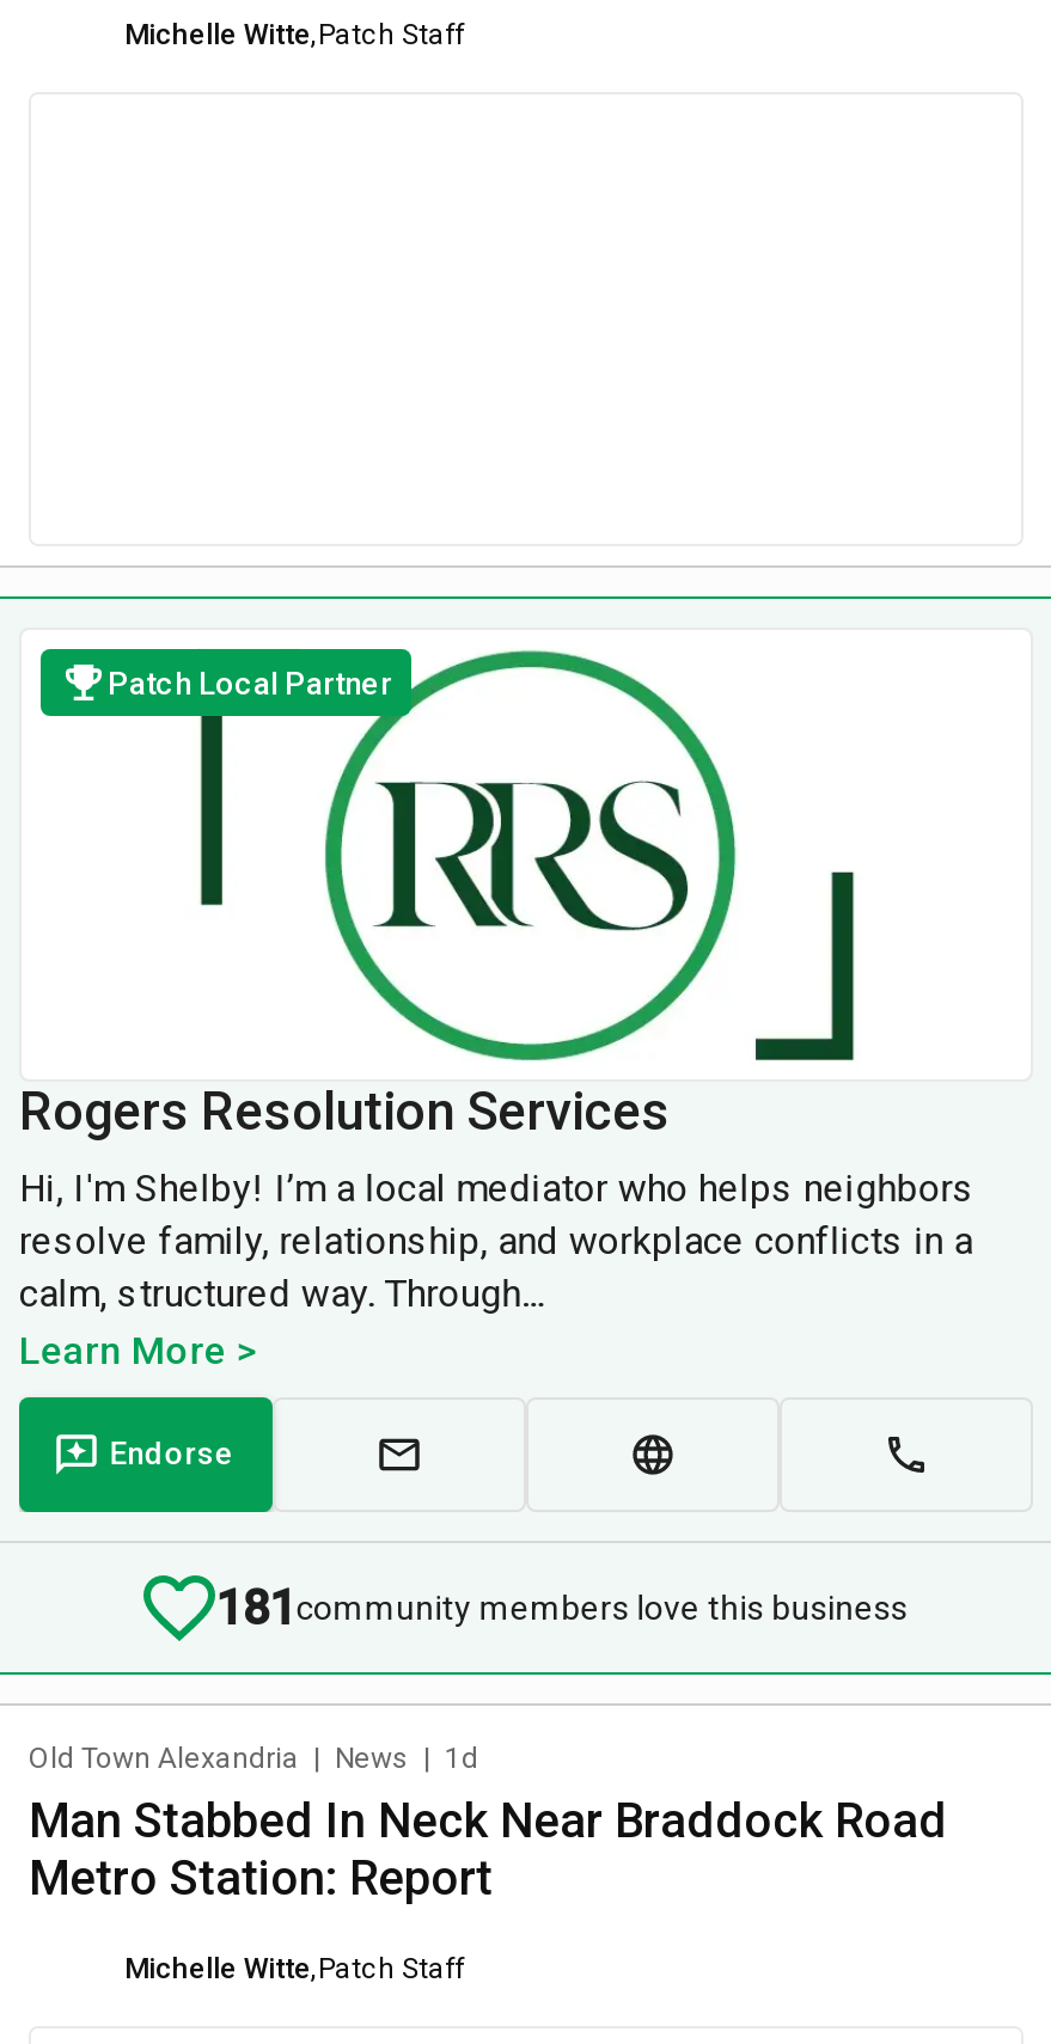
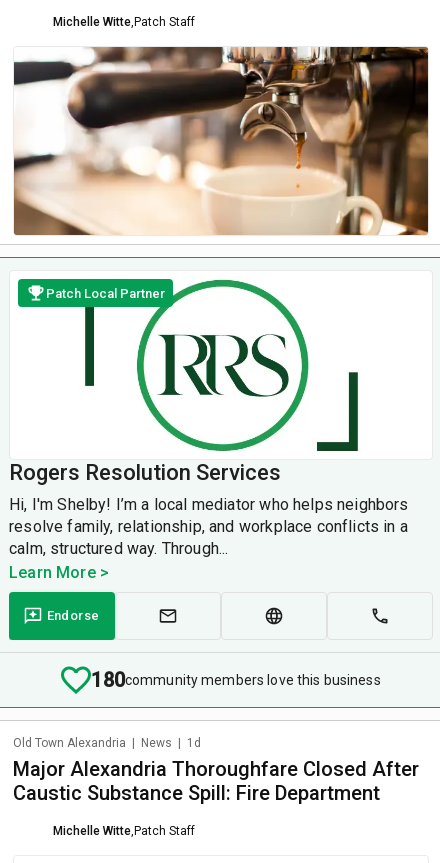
+ [image]

- 181community members love this business
+ 180community members love this business

- Man Stabbed In Neck Near Braddock Road
- Metro Station: Report
+ Major Alexandria Thoroughfare Closed After
+ Caustic Substance Spill: Fire Department
